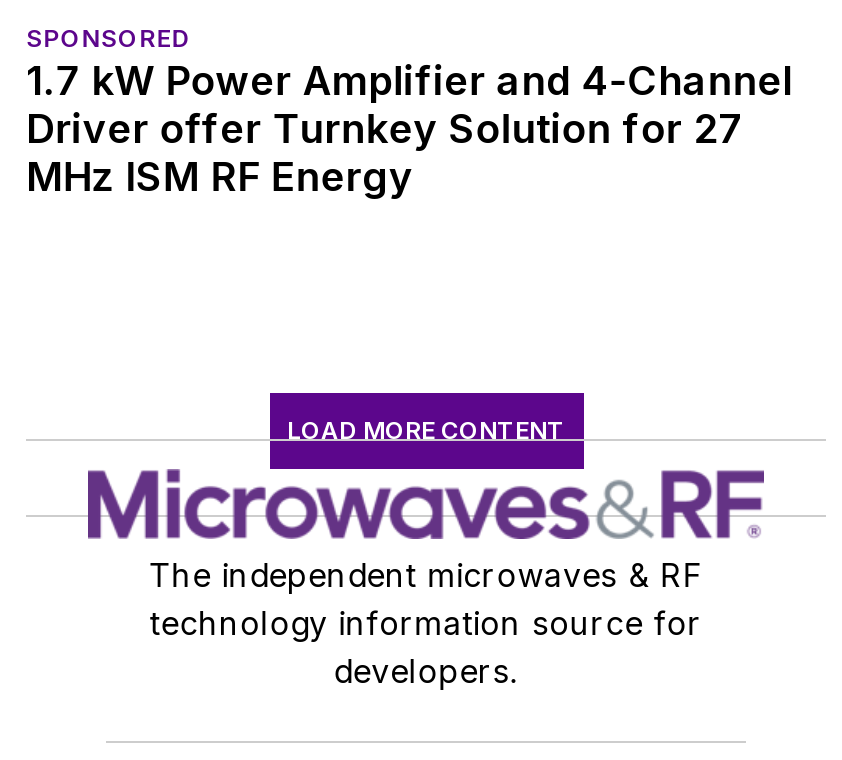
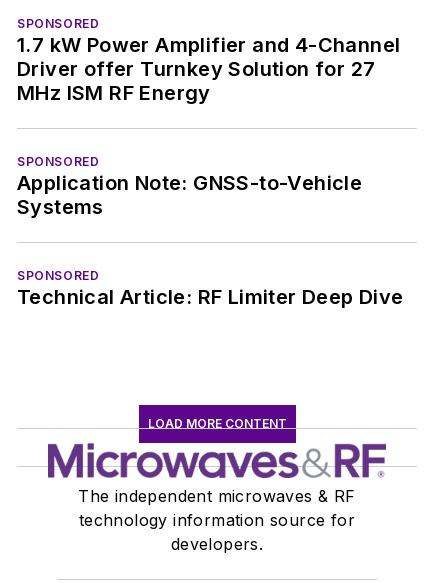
+ SPONSORED
+ Application Note: GNSS-to-Vehicle
+ Systems
+ SPONSORED
+ Technical Article: RF Limiter Deep Dive
